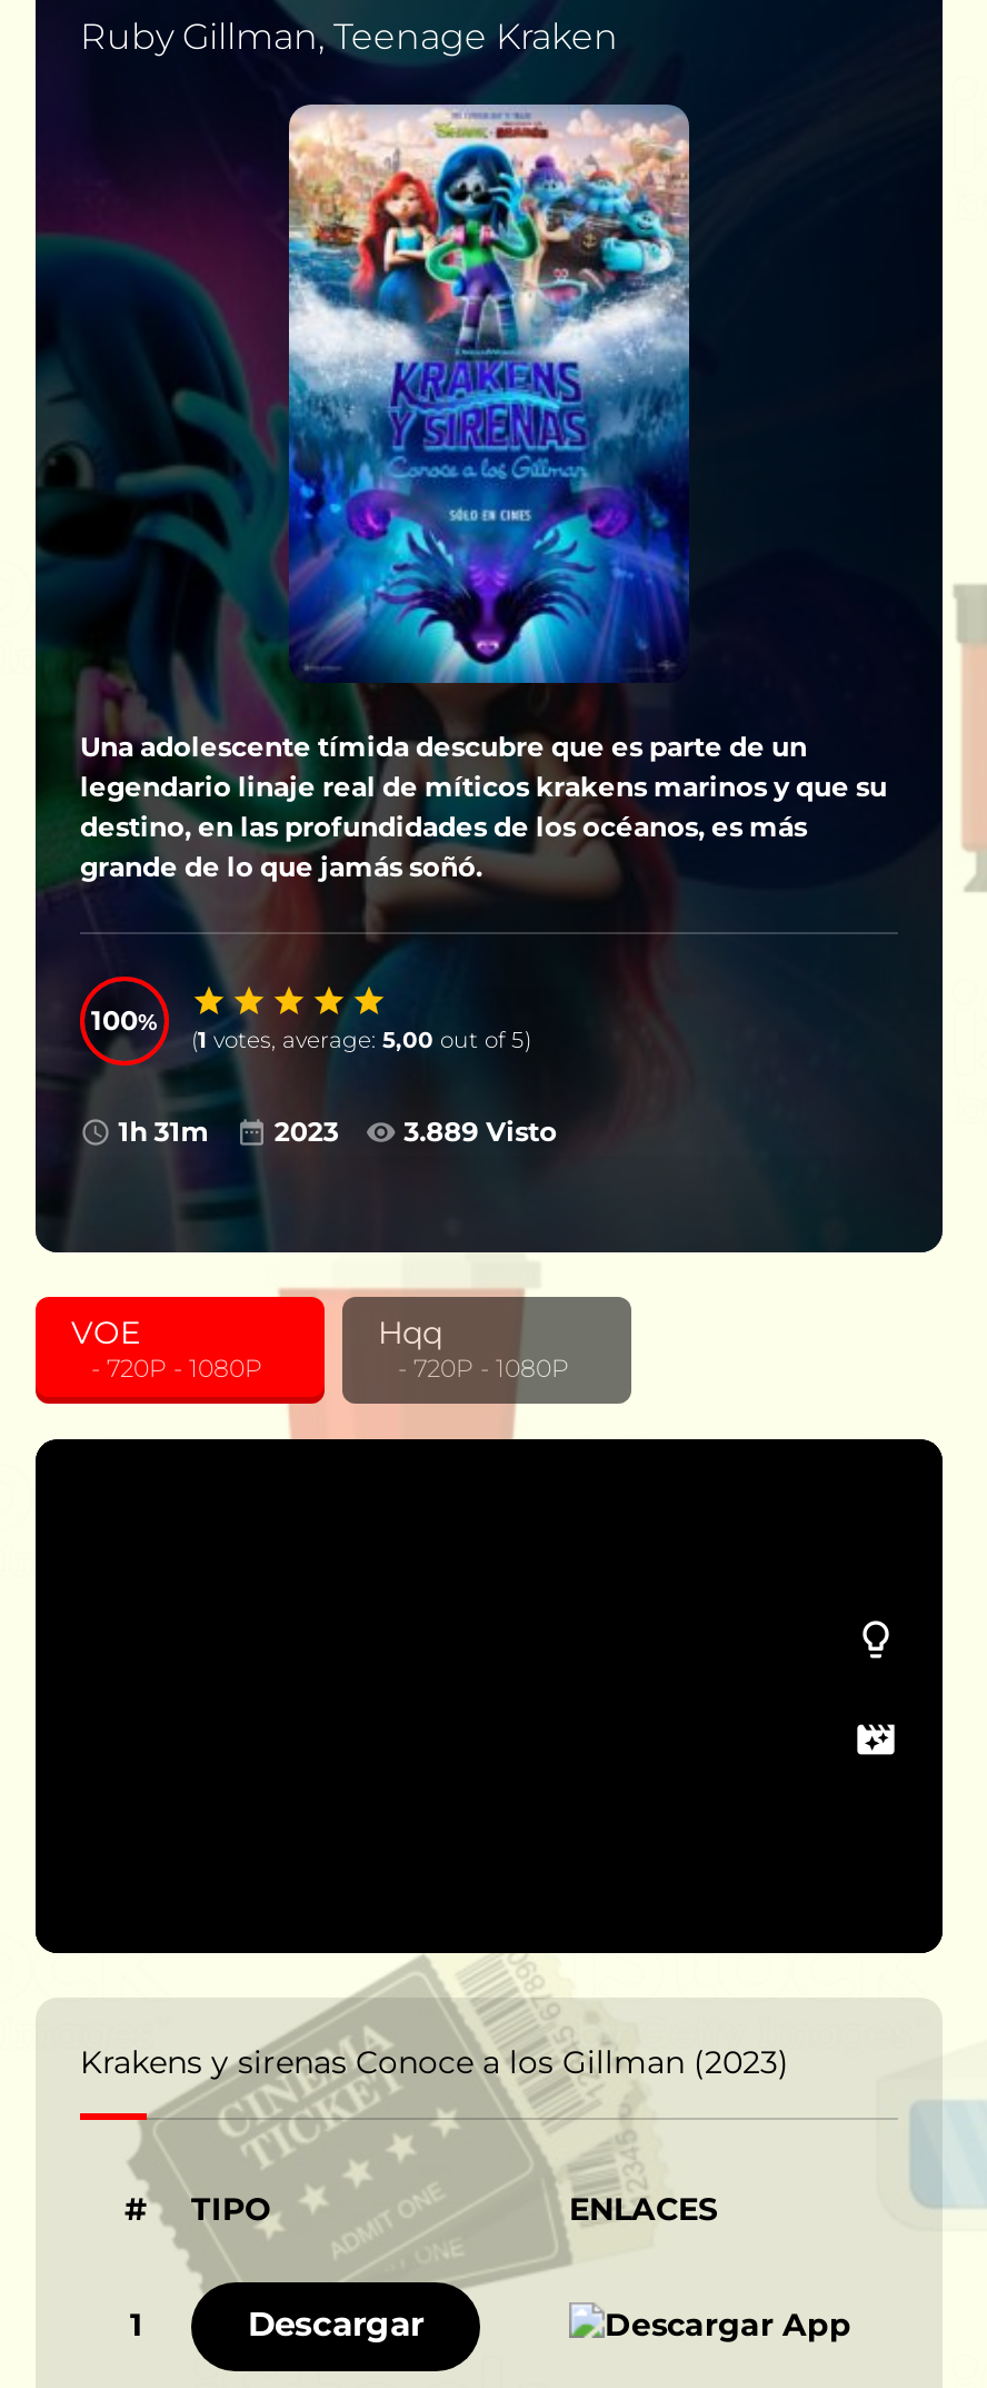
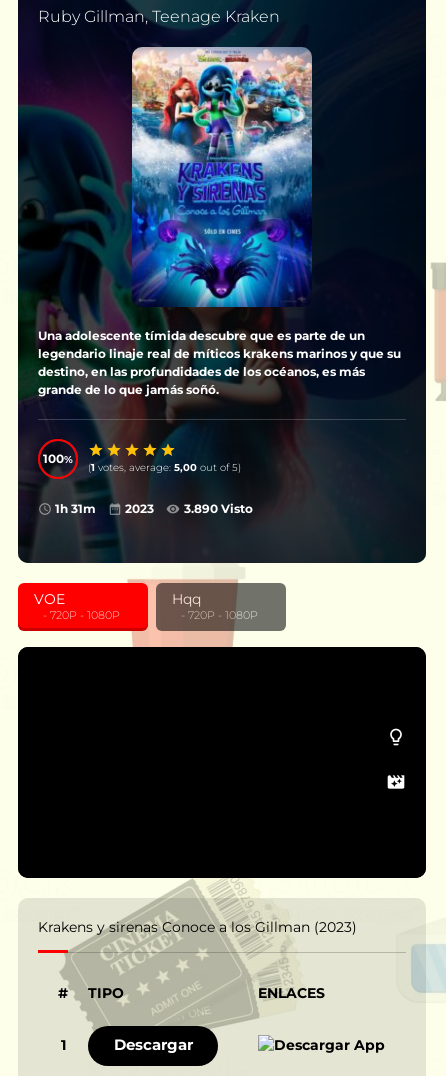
- 1h 31m 2023 3.889 Visto
+ 1h 31m 2023 3.890 Visto
